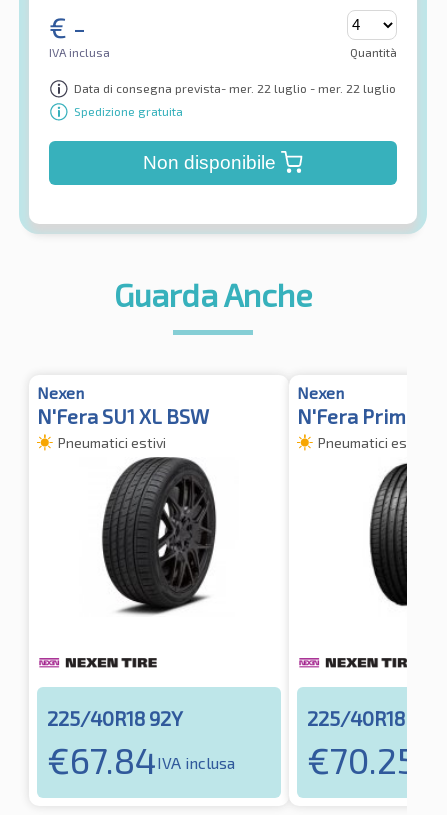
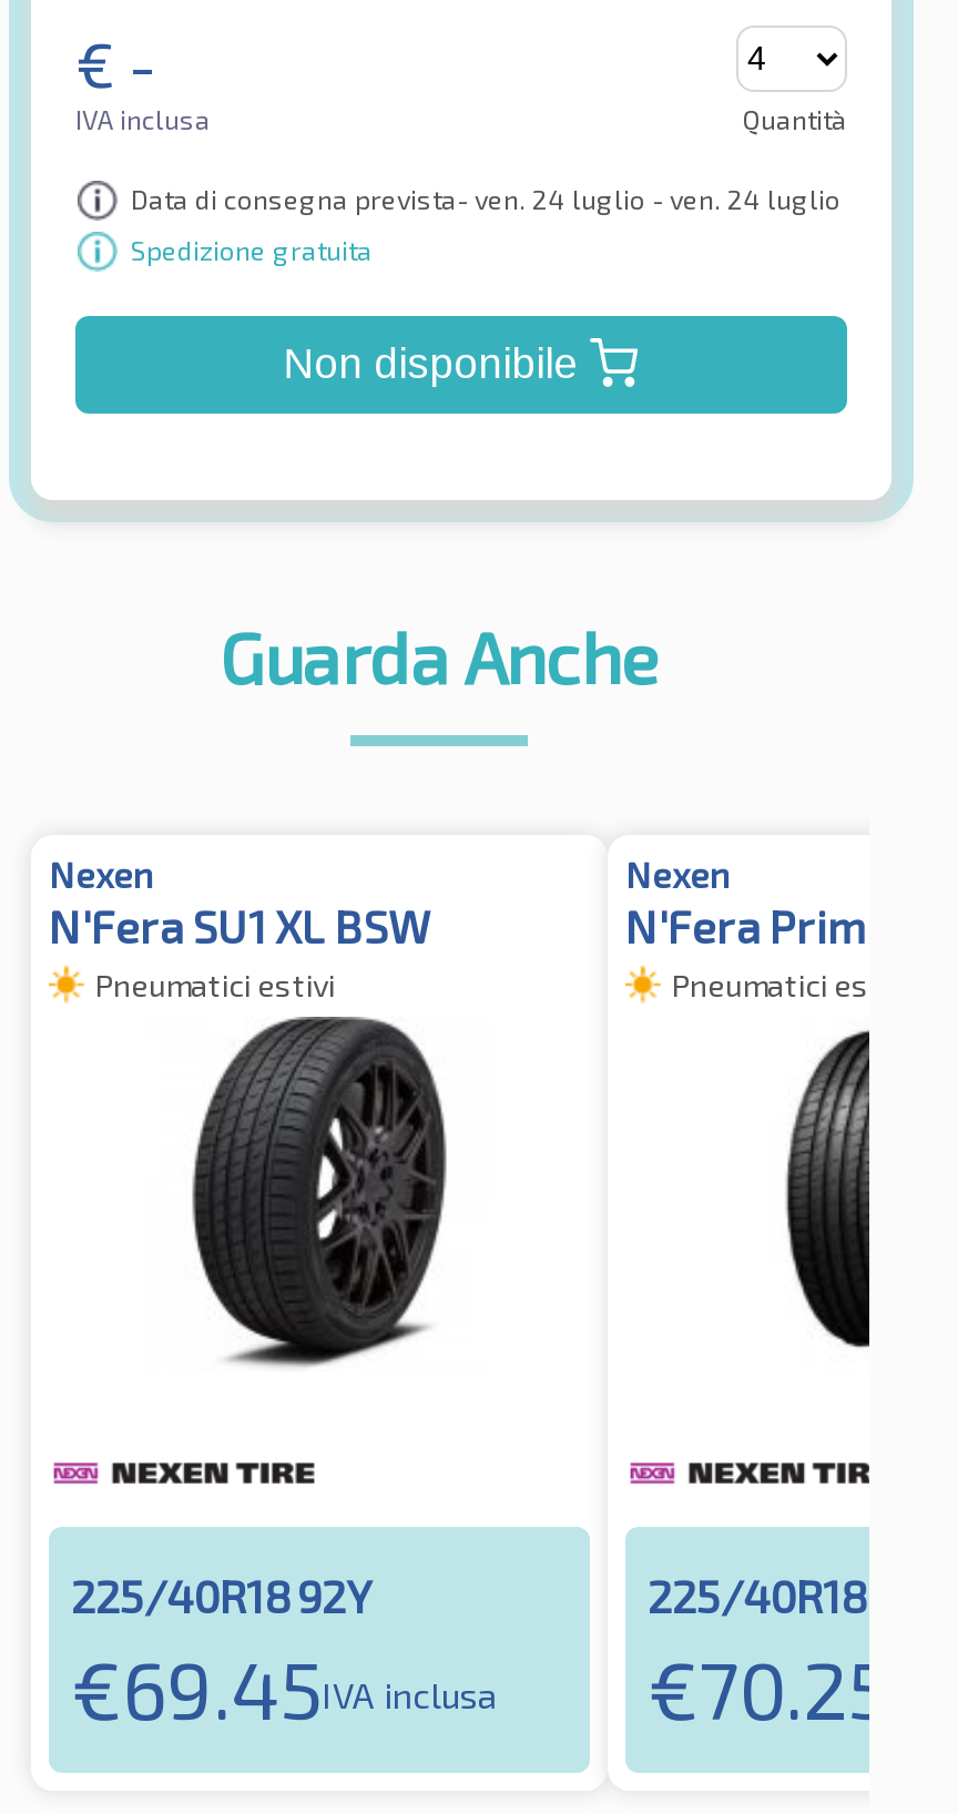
- Data di consegna prevista- mer. 22 luglio - mer. 22 luglio
+ Data di consegna prevista- ven. 24 luglio - ven. 24 luglio

- €67.84IVA inclusa
+ €69.45IVA inclusa
